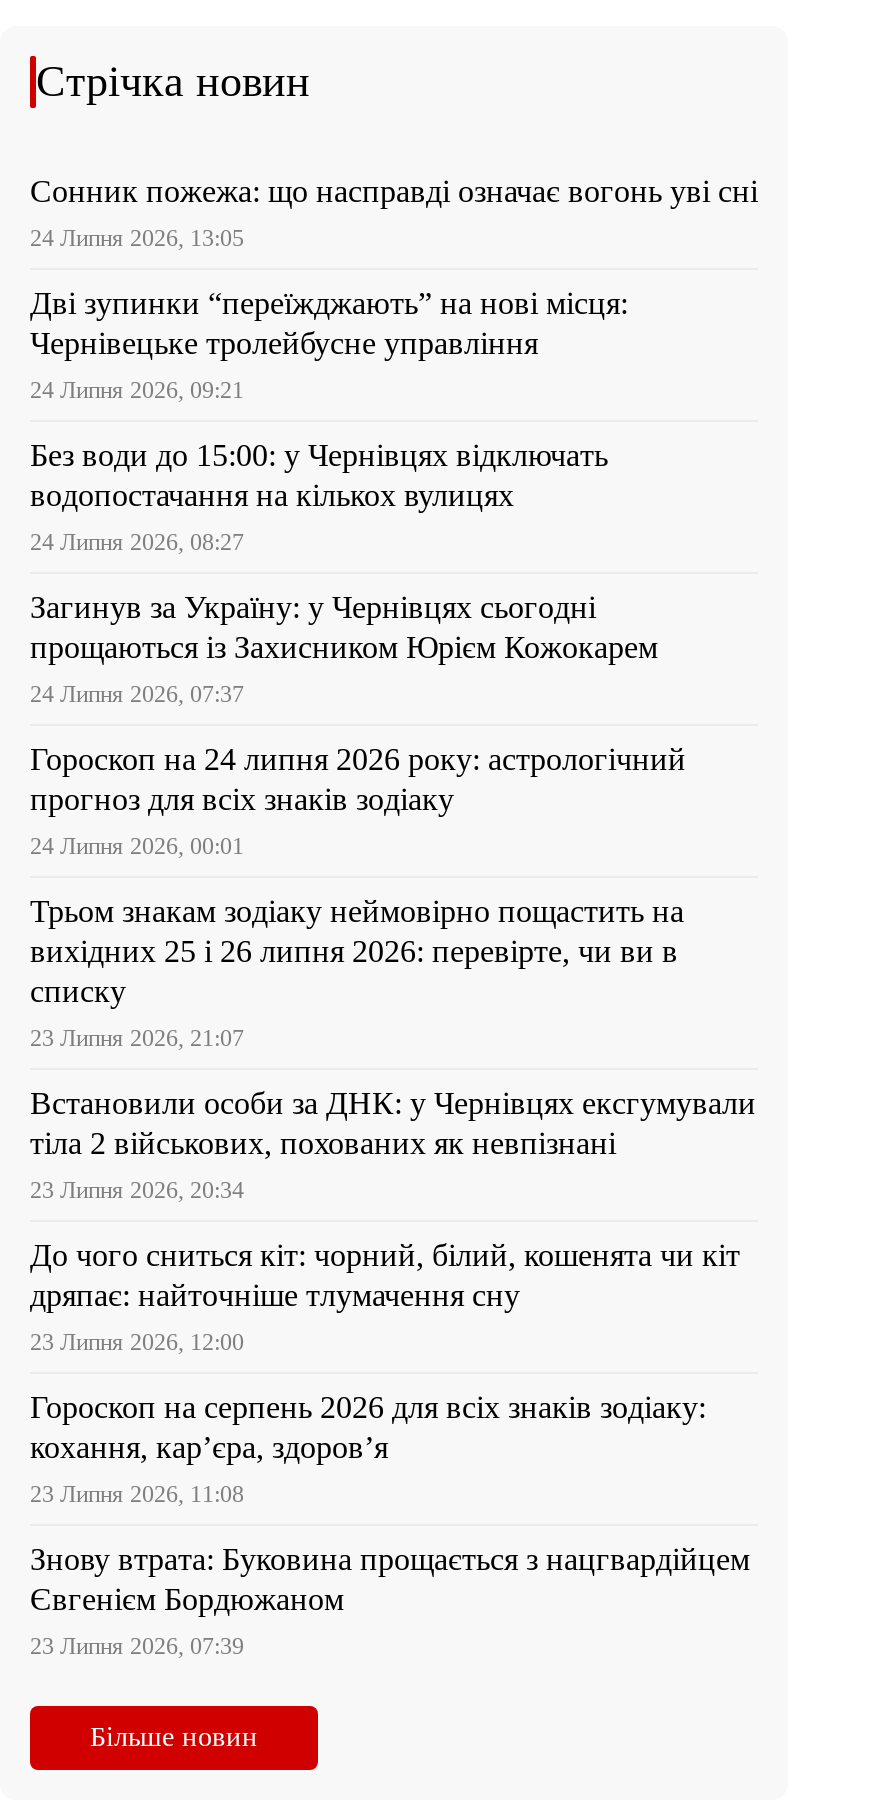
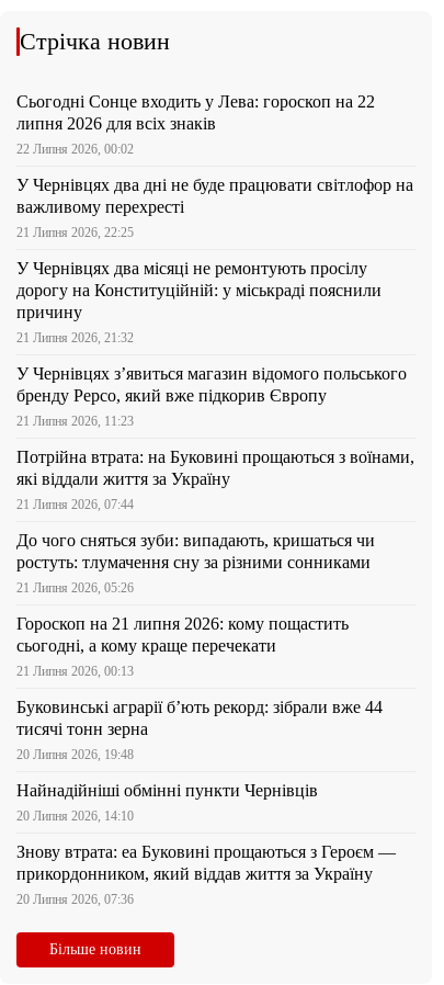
- Сонник пожежа: що насправді означає вогонь уві сні
+ Сьогодні Сонце входить у Лева: гороскоп на 22
+ липня 2026 для всіх знаків

- 24 Липня 2026, 13:05
+ 22 Липня 2026, 00:02

- Дві зупинки “переїжджають” на нові місця:
- Чернівецьке тролейбусне управління
+ У Чернівцях два дні не буде працювати світлофор на
+ важливому перехресті

- 24 Липня 2026, 09:21
+ 21 Липня 2026, 22:25

- Без води до 15:00: у Чернівцях відключать
- водопостачання на кількох вулицях
+ У Чернівцях два місяці не ремонтують просілу
+ дорогу на Конституційній: у міськраді пояснили
+ причину

- 24 Липня 2026, 08:27
+ 21 Липня 2026, 21:32

- Загинув за Україну: у Чернівцях сьогодні
- прощаються із Захисником Юрієм Кожокарем
+ У Чернівцях з’явиться магазин відомого польського
+ бренду Pepco, який вже підкорив Європу

- 24 Липня 2026, 07:37
+ 21 Липня 2026, 11:23

- Гороскоп на 24 липня 2026 року: астрологічний
- прогноз для всіх знаків зодіаку
+ Потрійна втрата: на Буковині прощаються з воїнами,
+ які віддали життя за Україну

- 24 Липня 2026, 00:01
+ 21 Липня 2026, 07:44

- Трьом знакам зодіаку неймовірно пощастить на
- вихідних 25 і 26 липня 2026: перевірте, чи ви в
- списку
+ До чого сняться зуби: випадають, кришаться чи
+ ростуть: тлумачення сну за різними сонниками

- 23 Липня 2026, 21:07
+ 21 Липня 2026, 05:26

- Встановили особи за ДНК: у Чернівцях ексгумували
- тіла 2 військових, похованих як невпізнані
+ Гороскоп на 21 липня 2026: кому пощастить
+ сьогодні, а кому краще перечекати

- 23 Липня 2026, 20:34
+ 21 Липня 2026, 00:13

- До чого сниться кіт: чорний, білий, кошенята чи кіт
- дряпає: найточніше тлумачення сну
+ Буковинські аграрії б’ють рекорд: зібрали вже 44
+ тисячі тонн зерна

- 23 Липня 2026, 12:00
+ 20 Липня 2026, 19:48

- Гороскоп на серпень 2026 для всіх знаків зодіаку:
- кохання, кар’єра, здоров’я
+ Найнадійніші обмінні пункти Чернівців

- 23 Липня 2026, 11:08
+ 20 Липня 2026, 14:10

- Знову втрата: Буковина прощається з нацгвардійцем
- Євгенієм Бордюжаном
+ Знову втрата: еа Буковині прощаються з Героєм —
+ прикордонником, який віддав життя за Україну

- 23 Липня 2026, 07:39
+ 20 Липня 2026, 07:36
